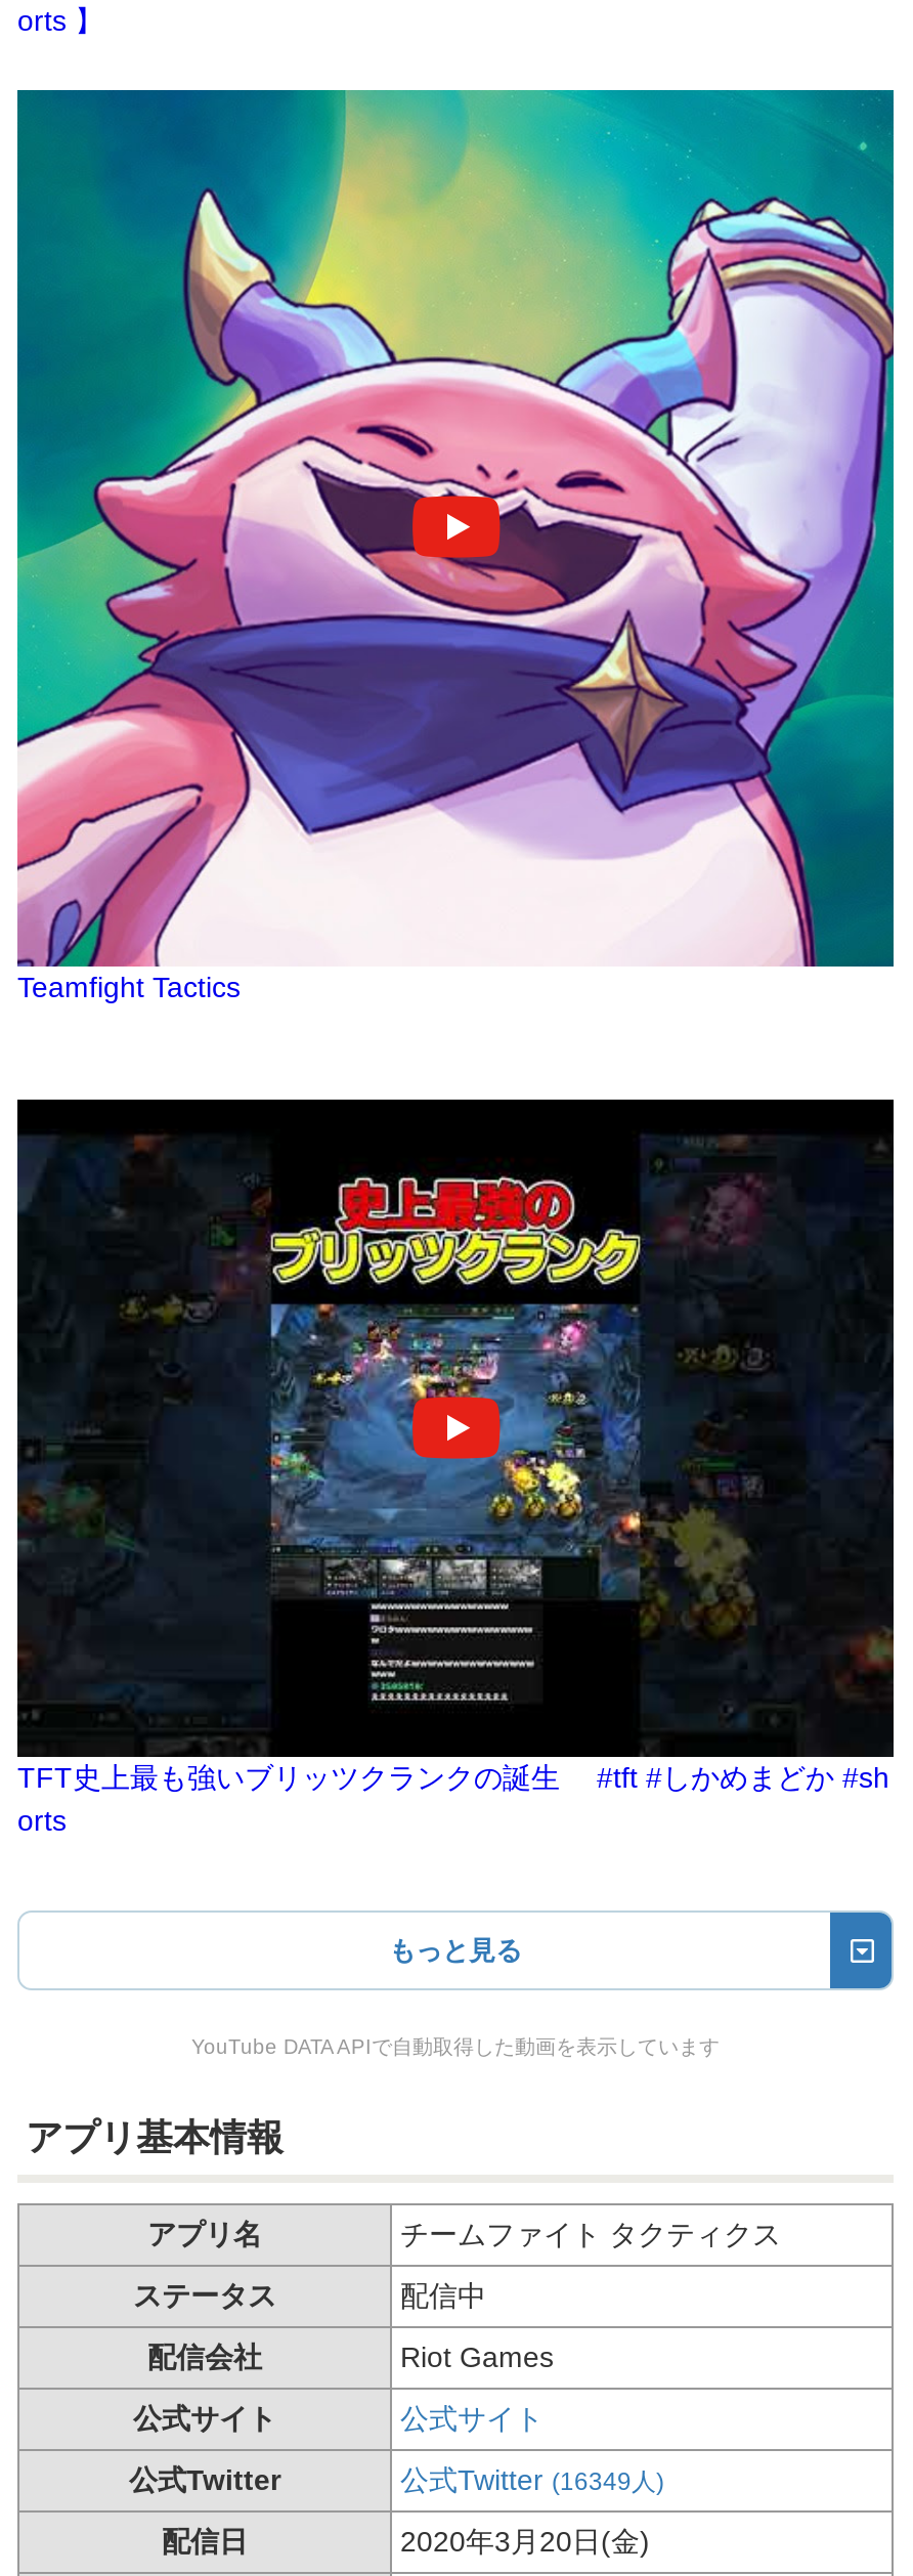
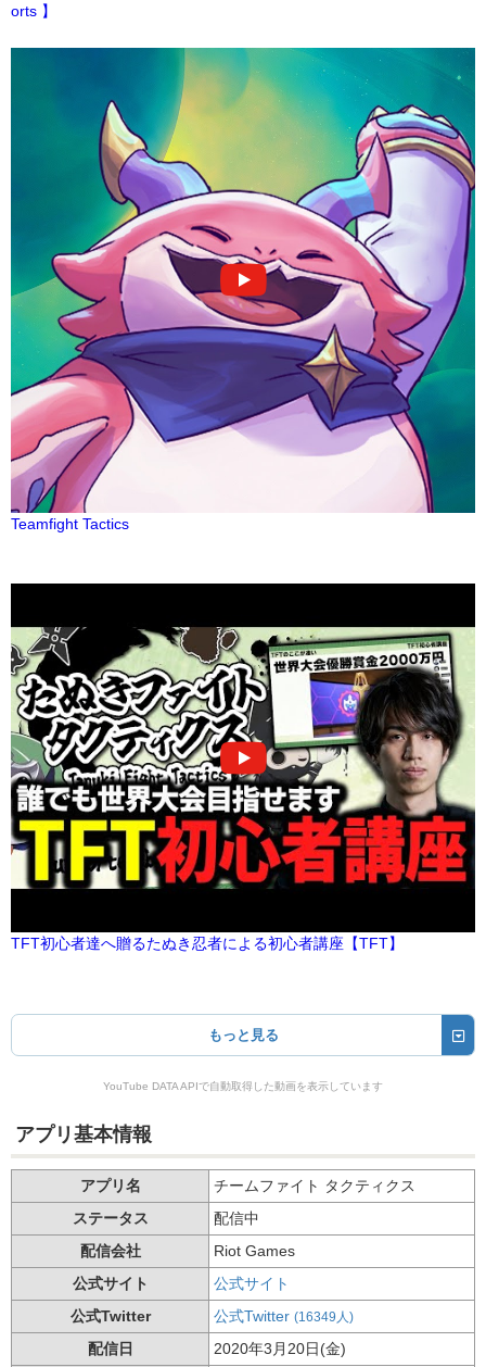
- [image]
- TFT史上最も強いブリッツクランクの誕生 #tft #しかめまどか #sh
- orts
+ [image]
+ TFT初心者達へ贈るたぬき忍者による初心者講座【TFT】
